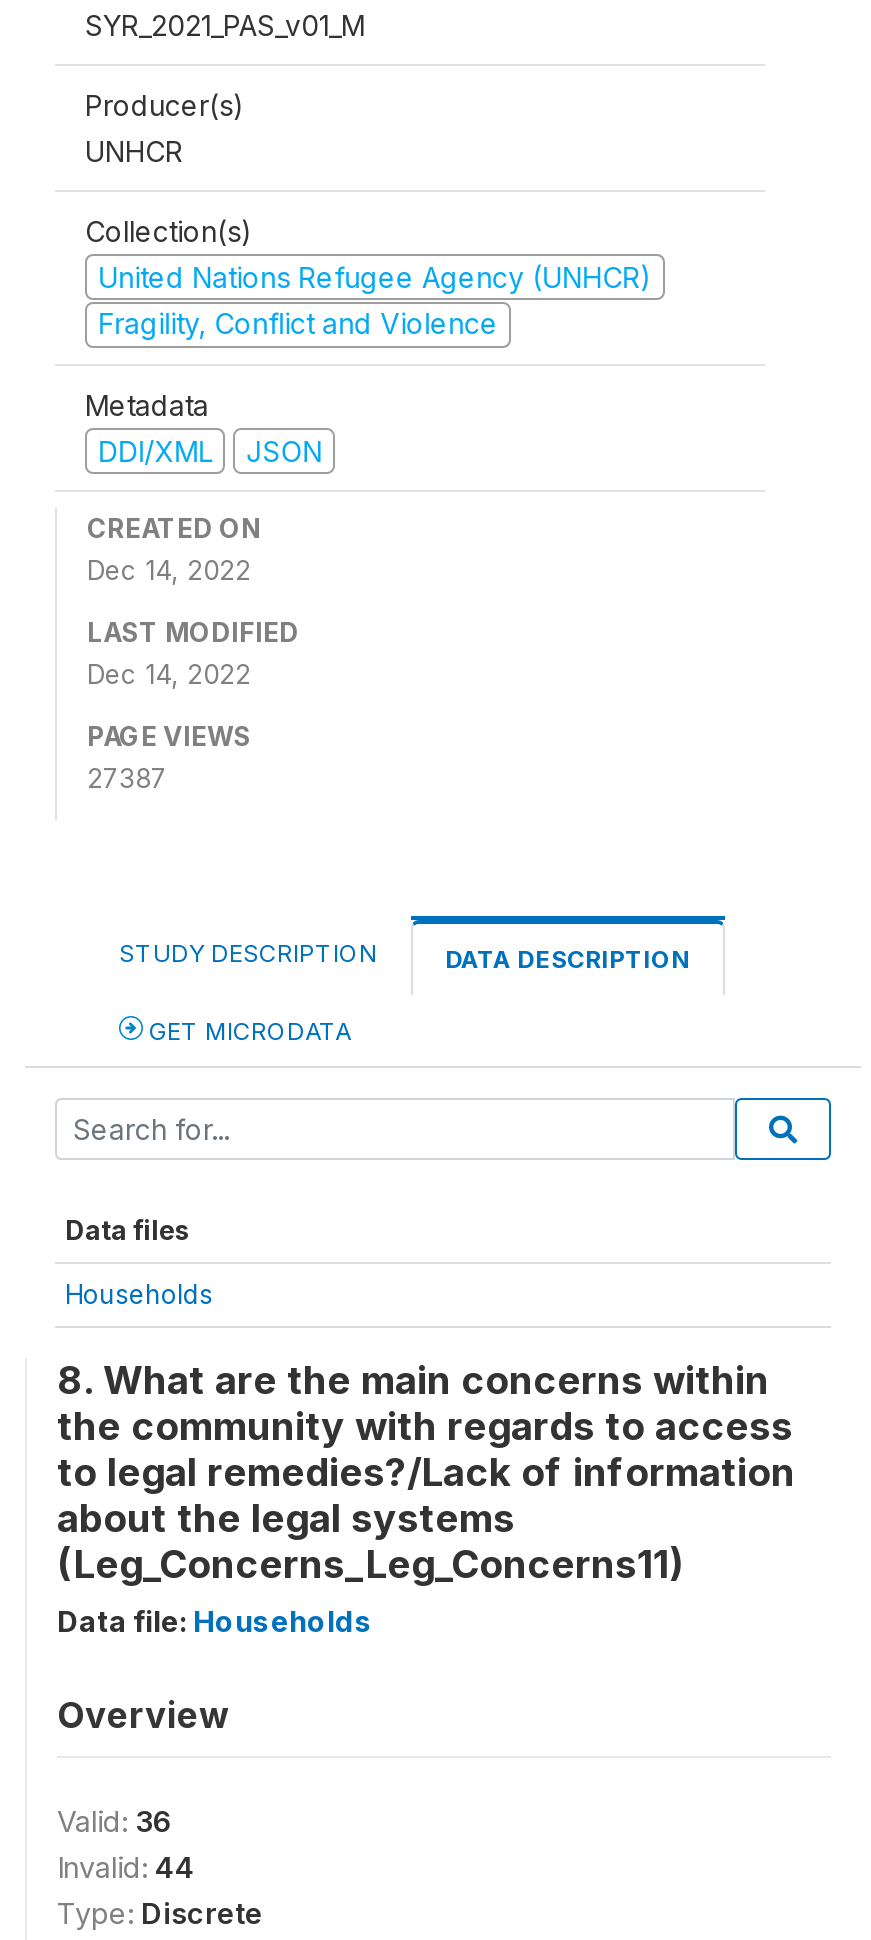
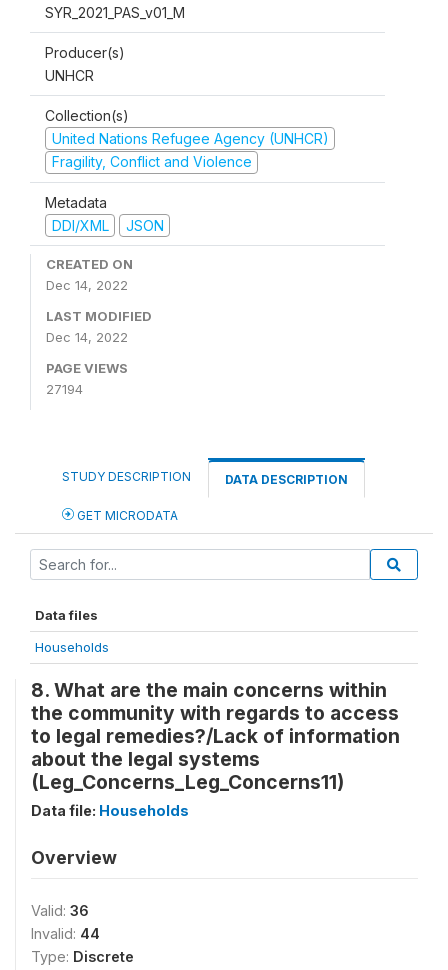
- 27387
+ 27194
